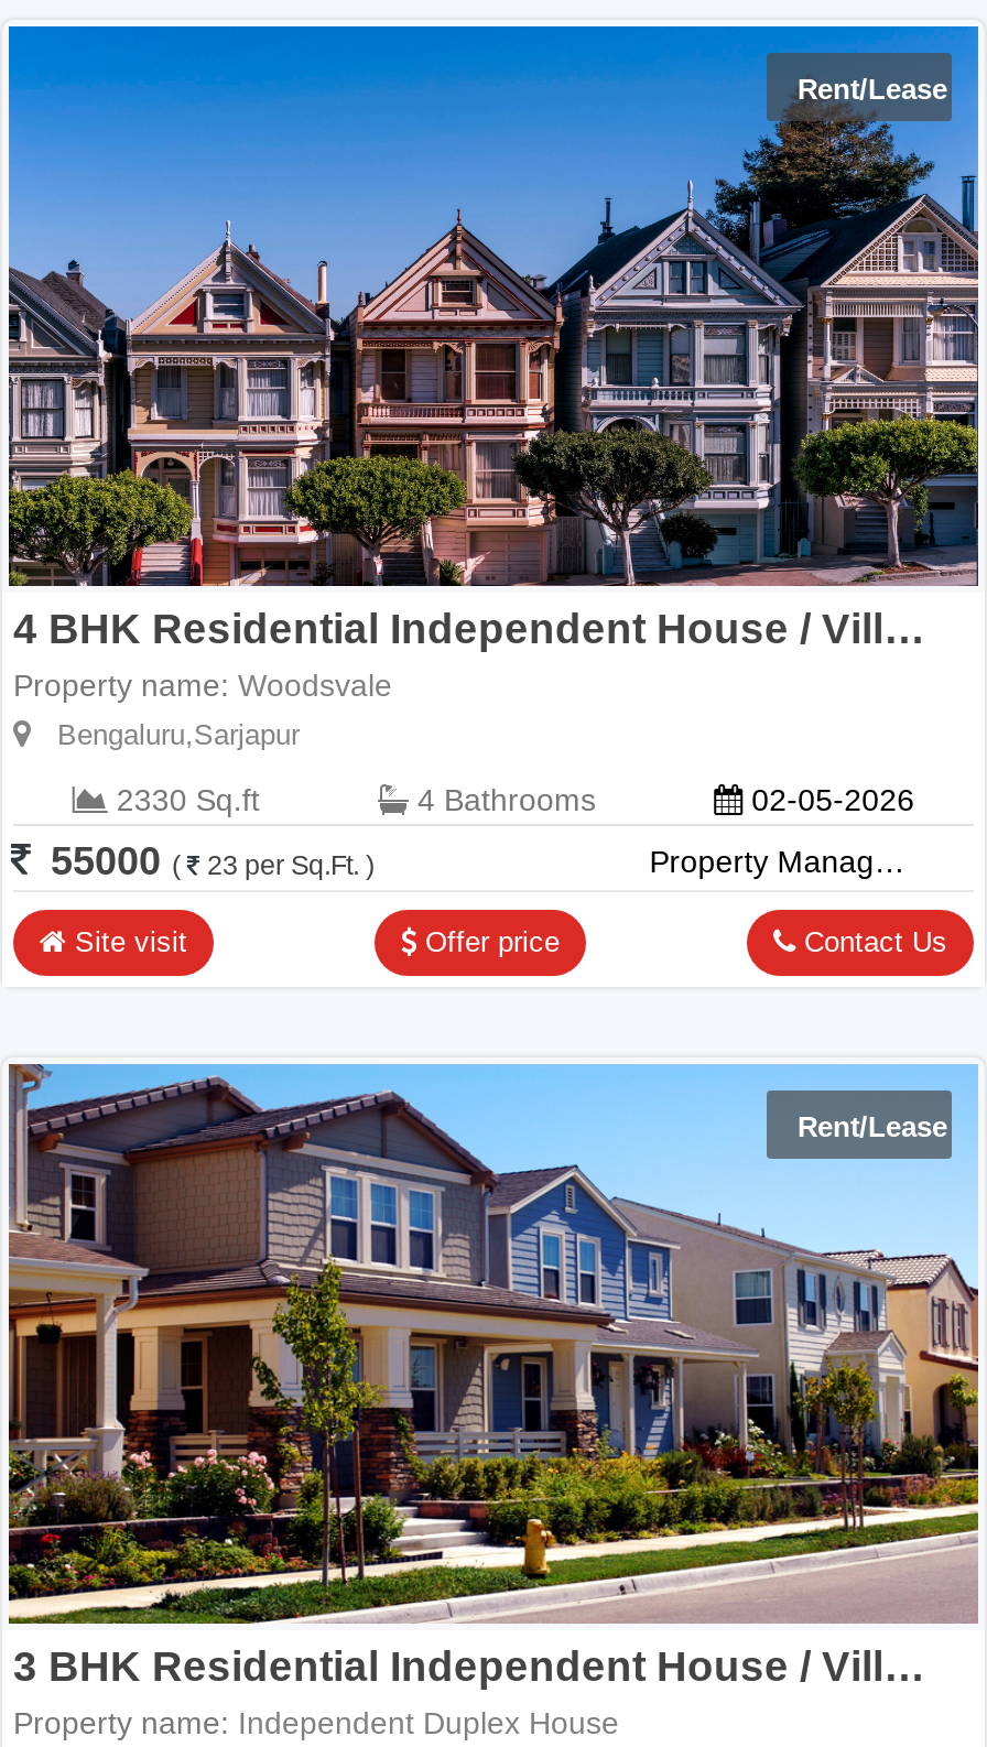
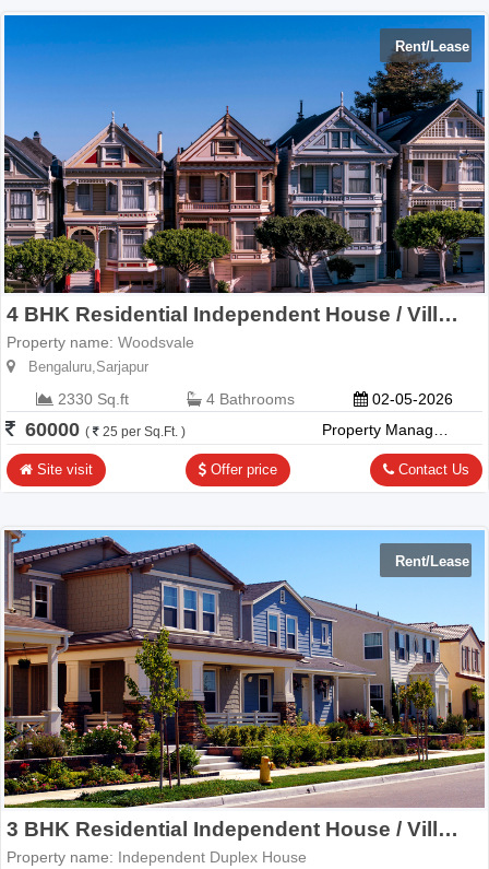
- 55000 ( 23 per Sq.Ft. )
+ 60000 ( 25 per Sq.Ft. )
